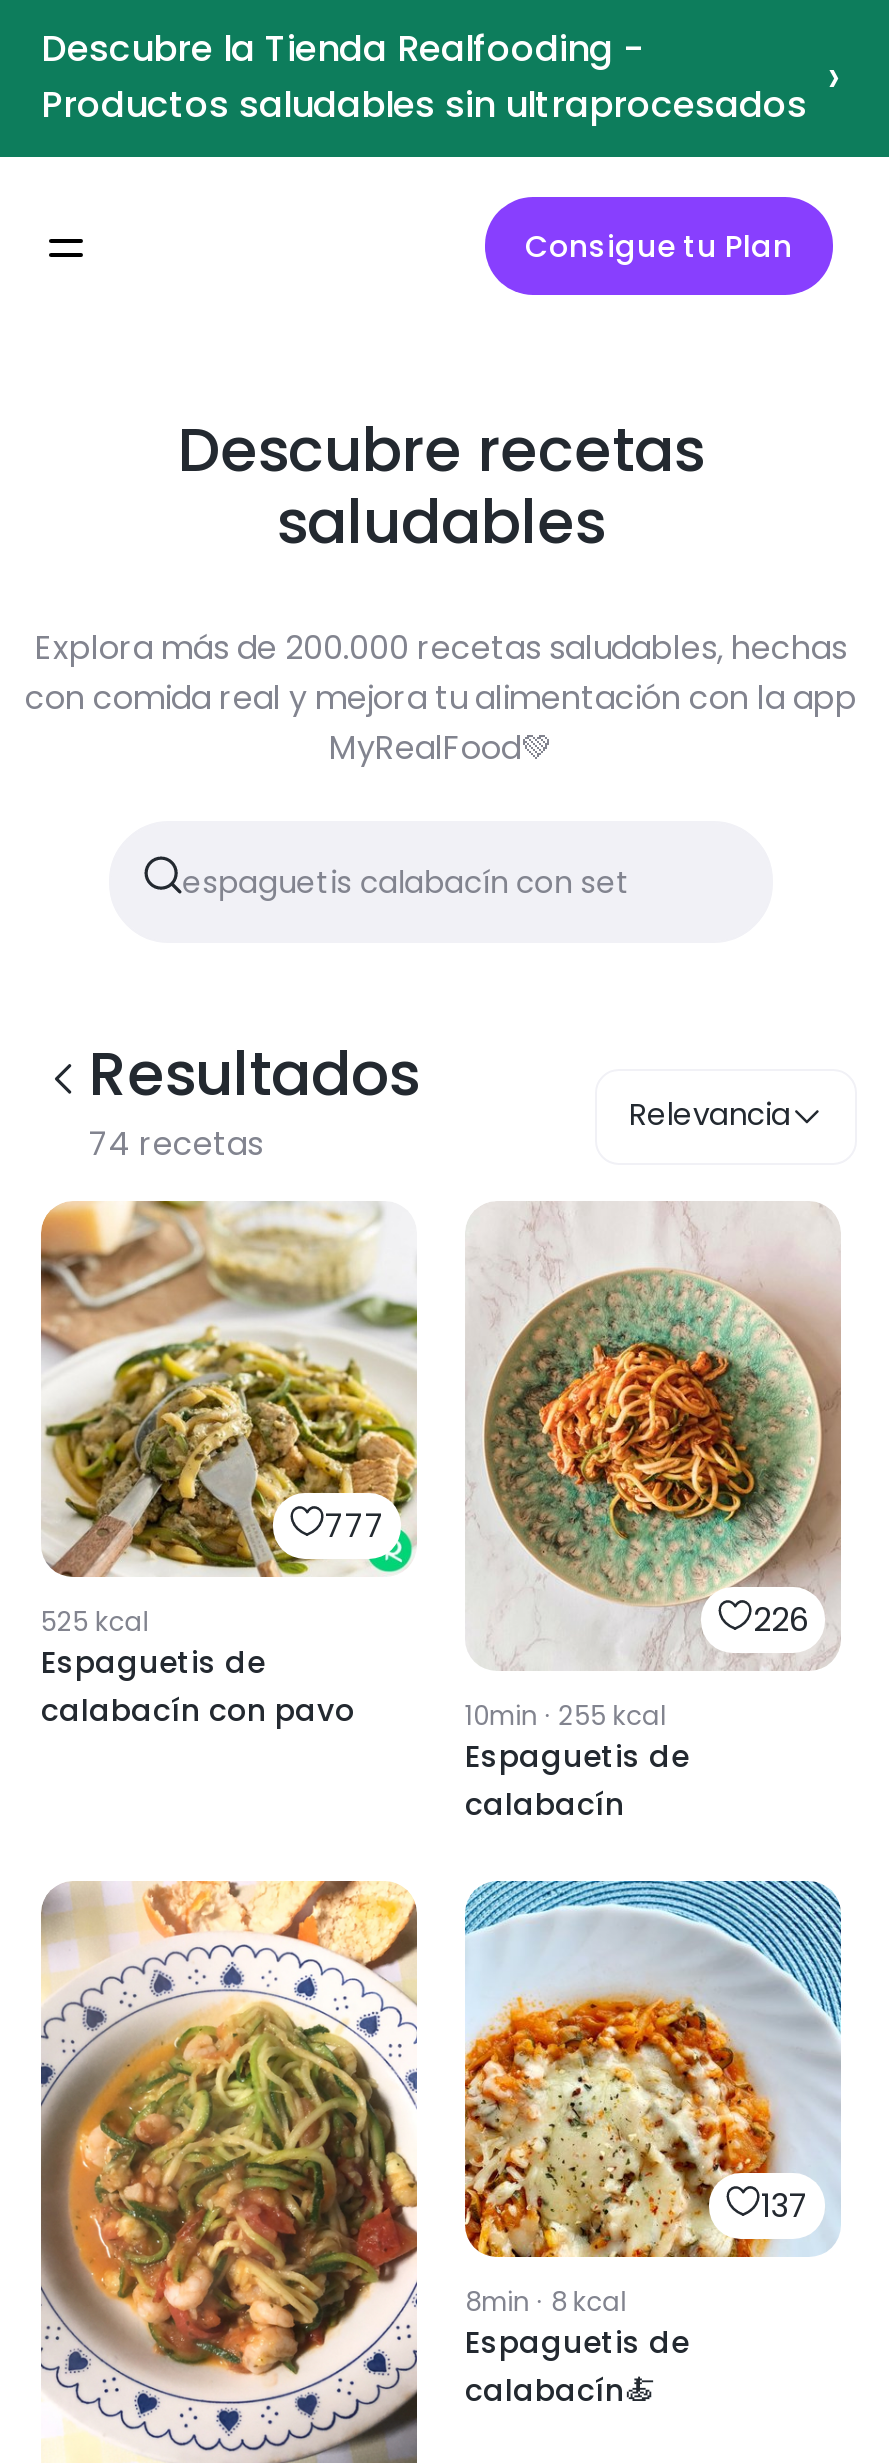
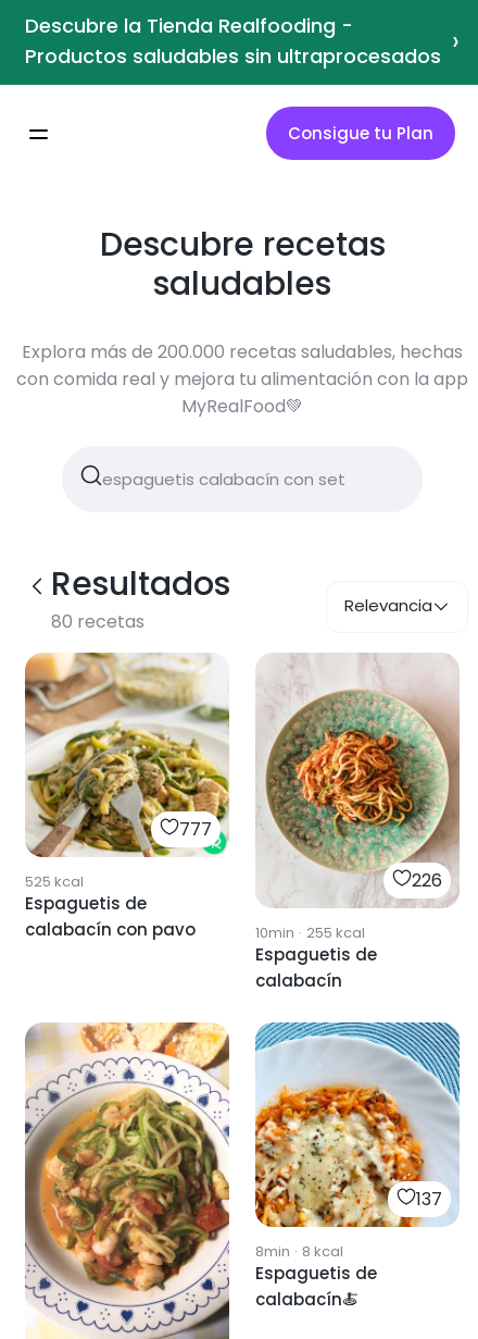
- 74 recetas
+ 80 recetas
